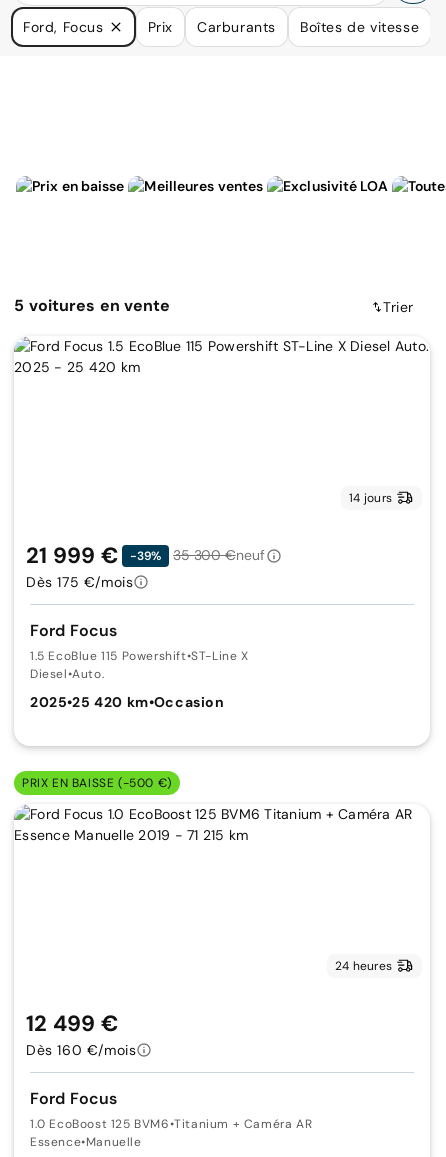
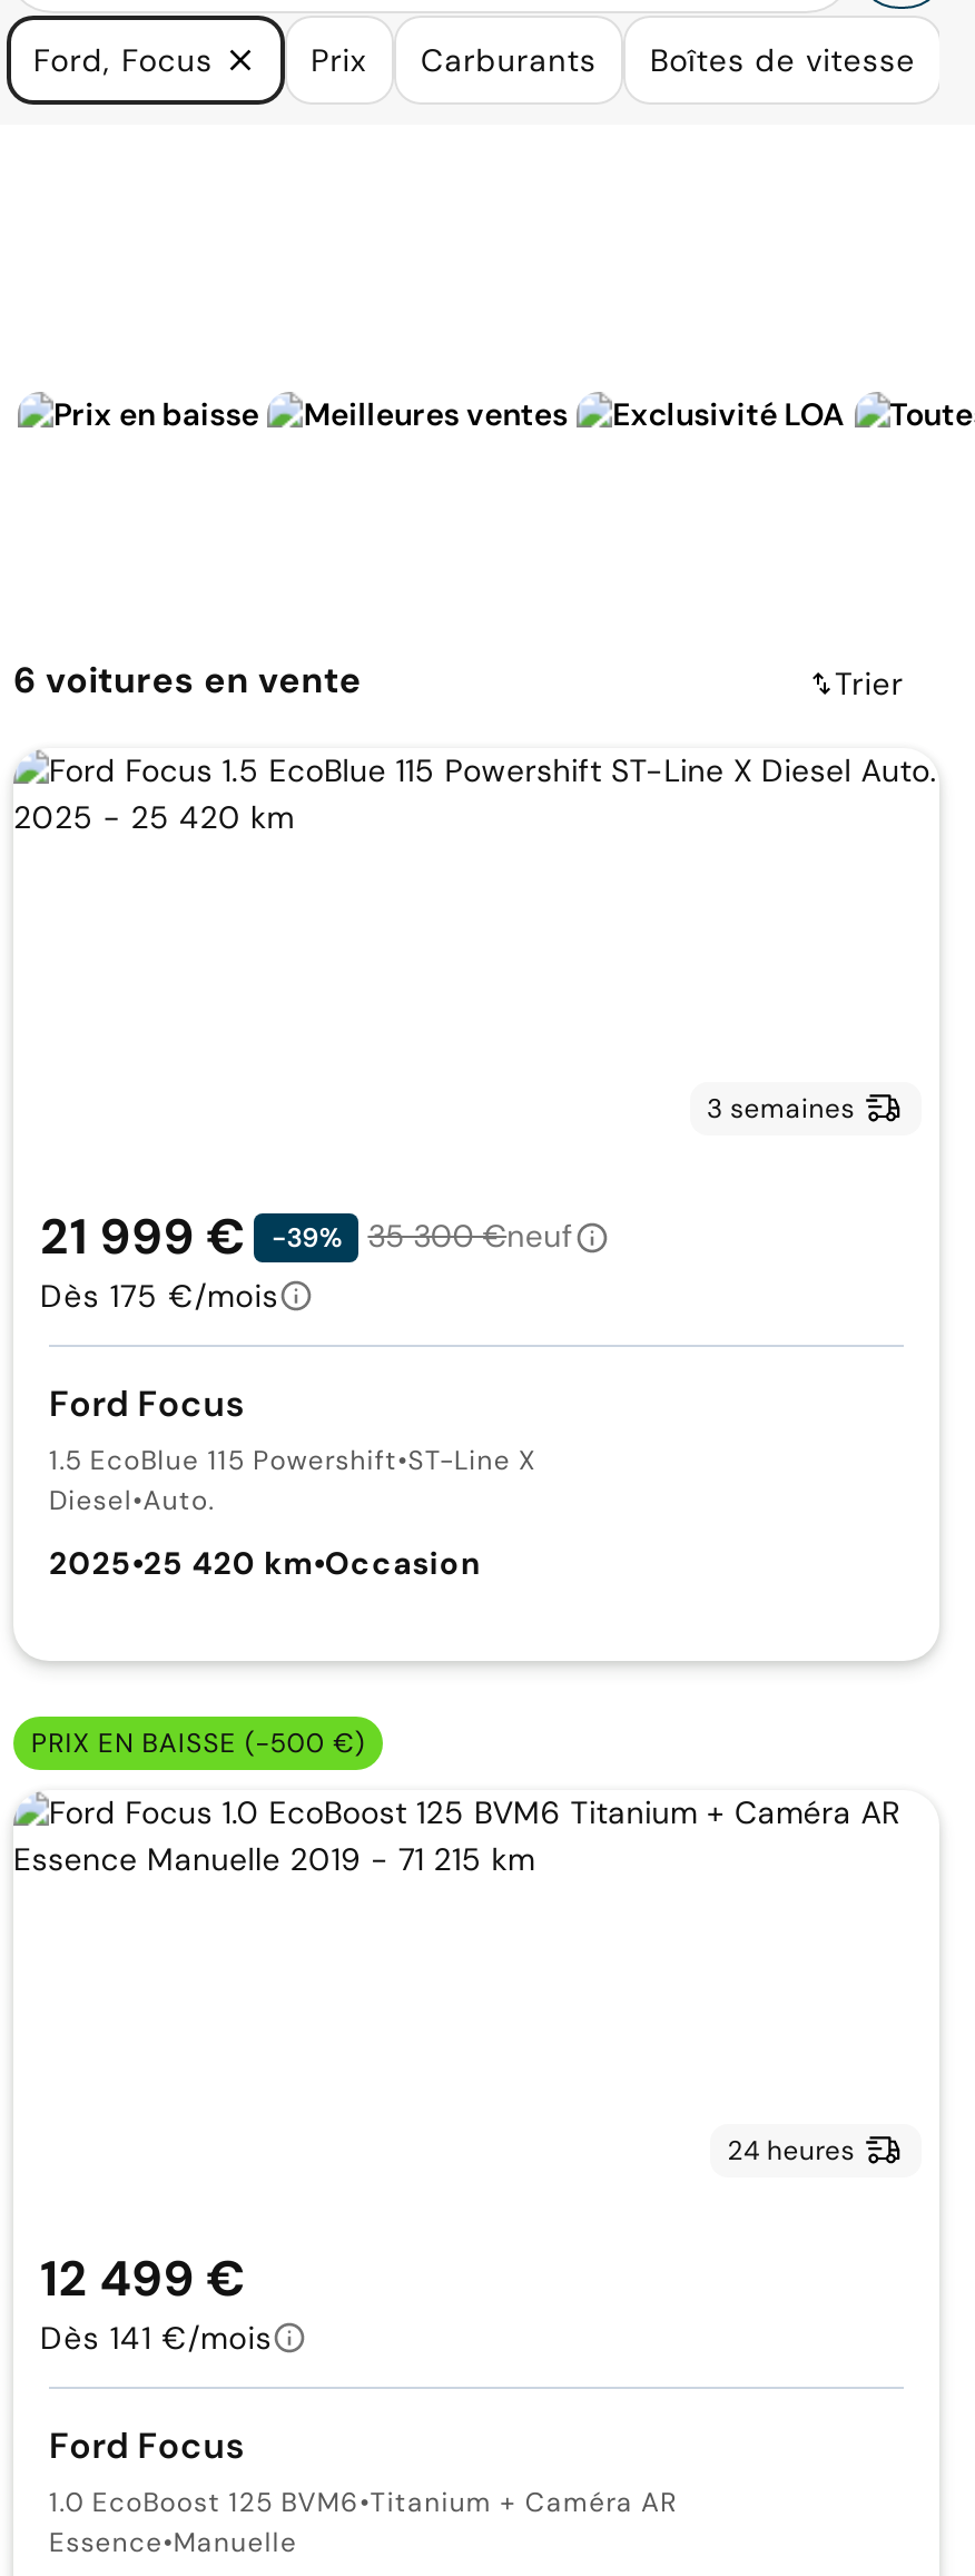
- 5 voitures en vente
+ 6 voitures en vente

- 14 jours
+ 3 semaines

- Dès 160 €/mois
+ Dès 141 €/mois
